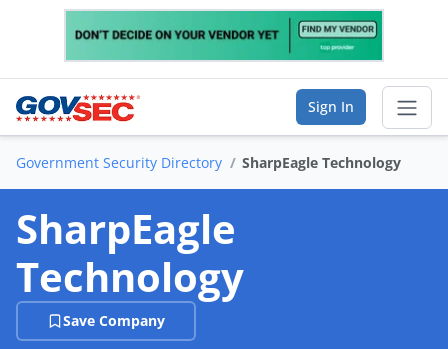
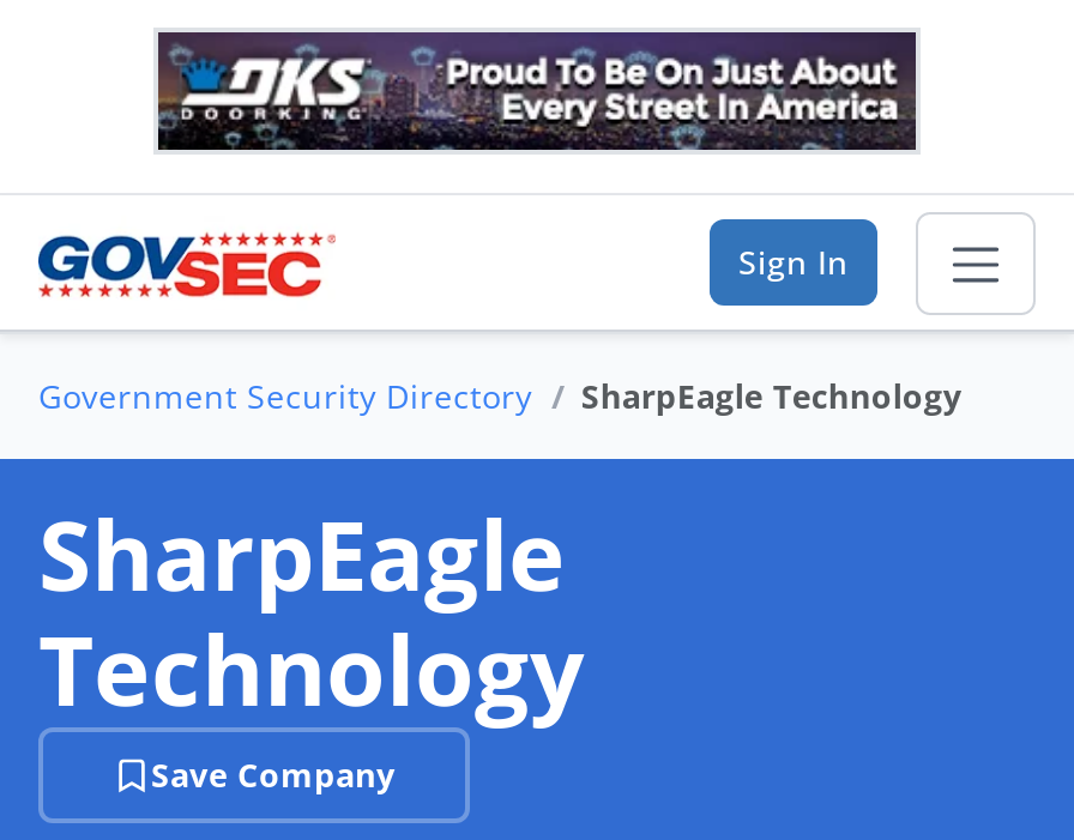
- [image]
+ [image]
